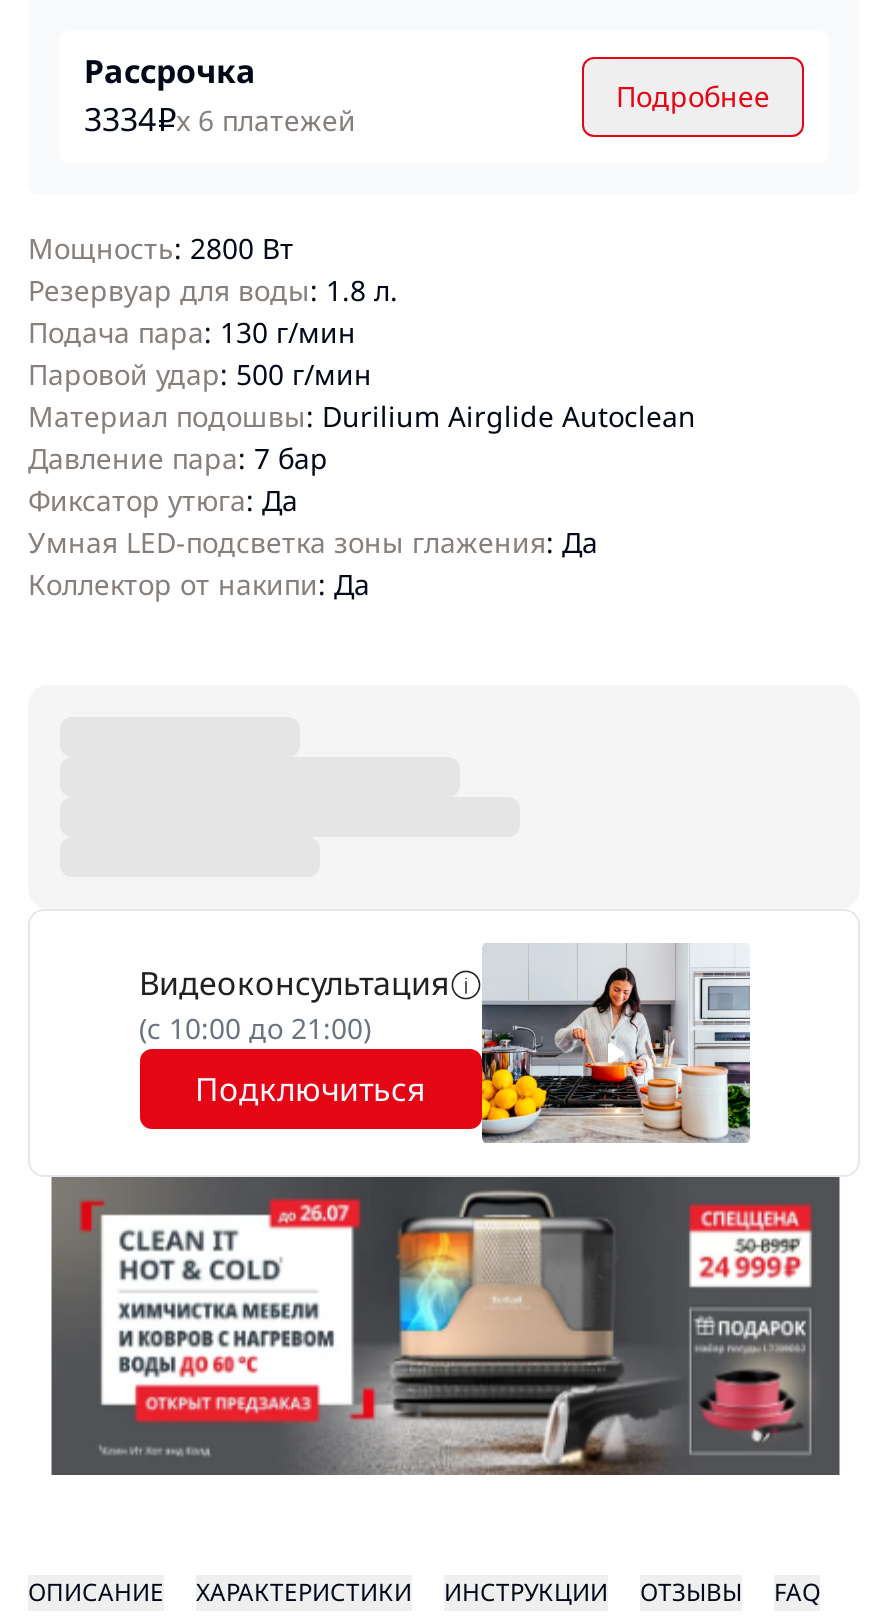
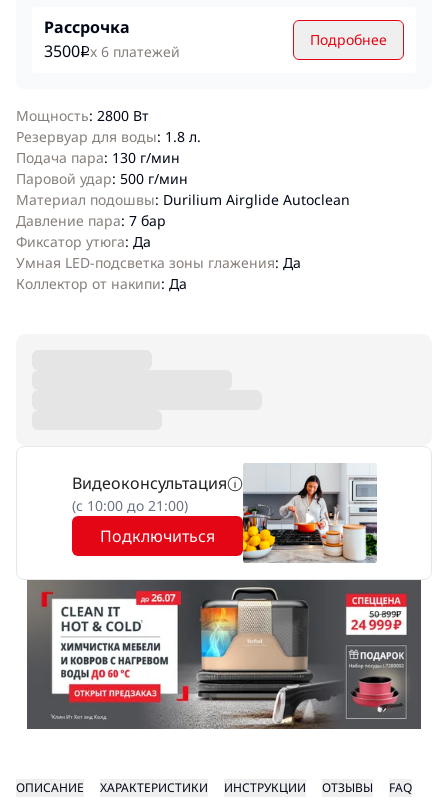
- 3334ix 6 платежей
+ 3500ix 6 платежей
